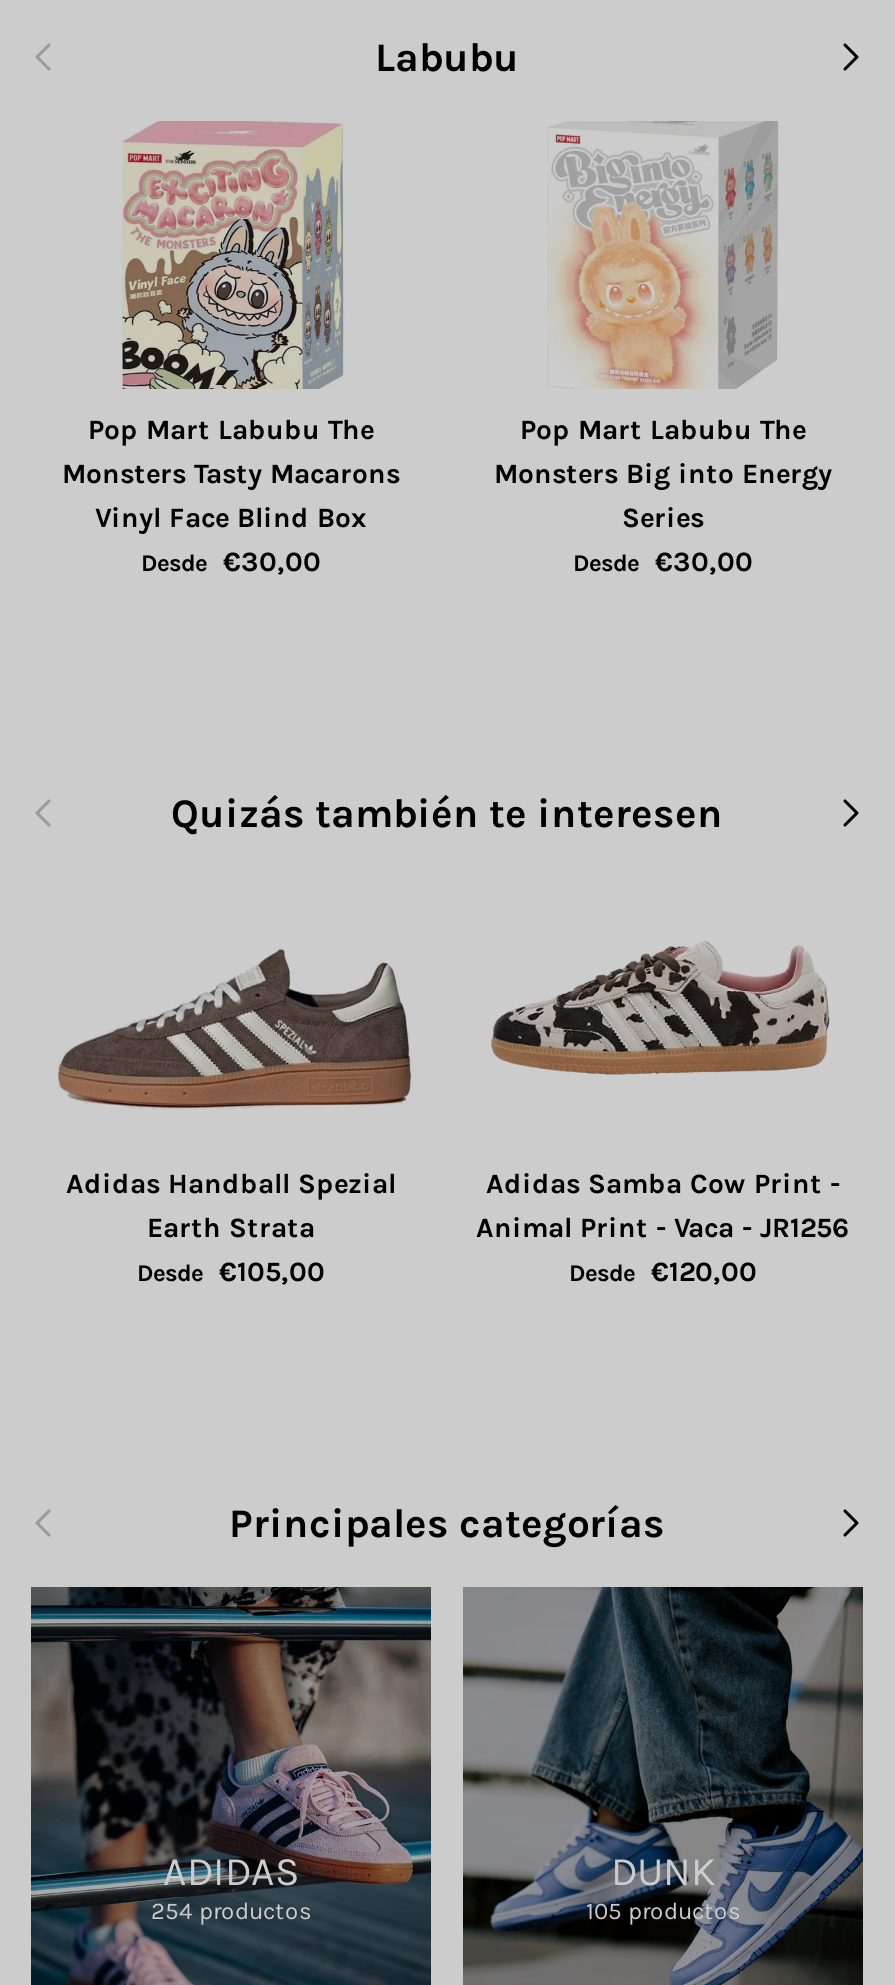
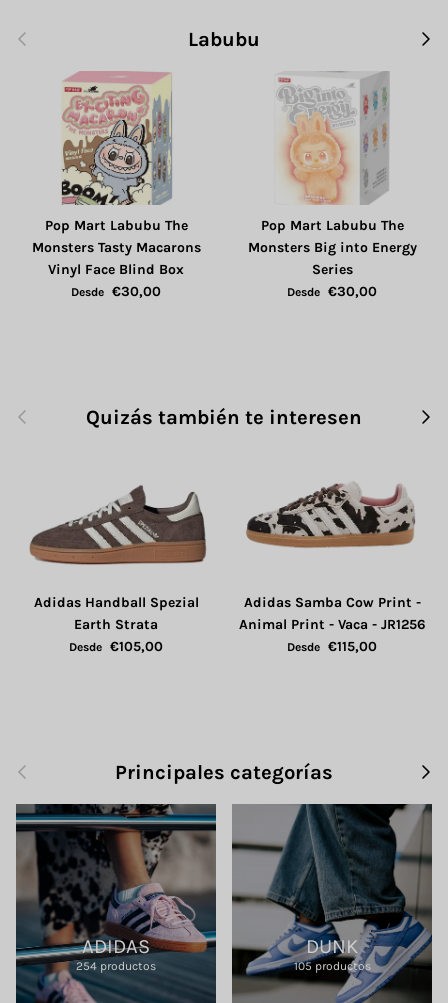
- Desde €120,00
+ Desde €115,00
